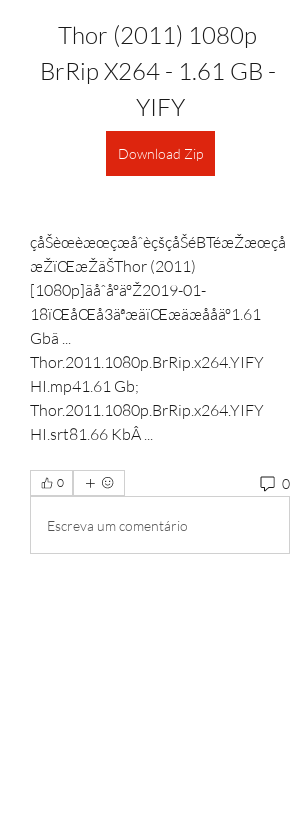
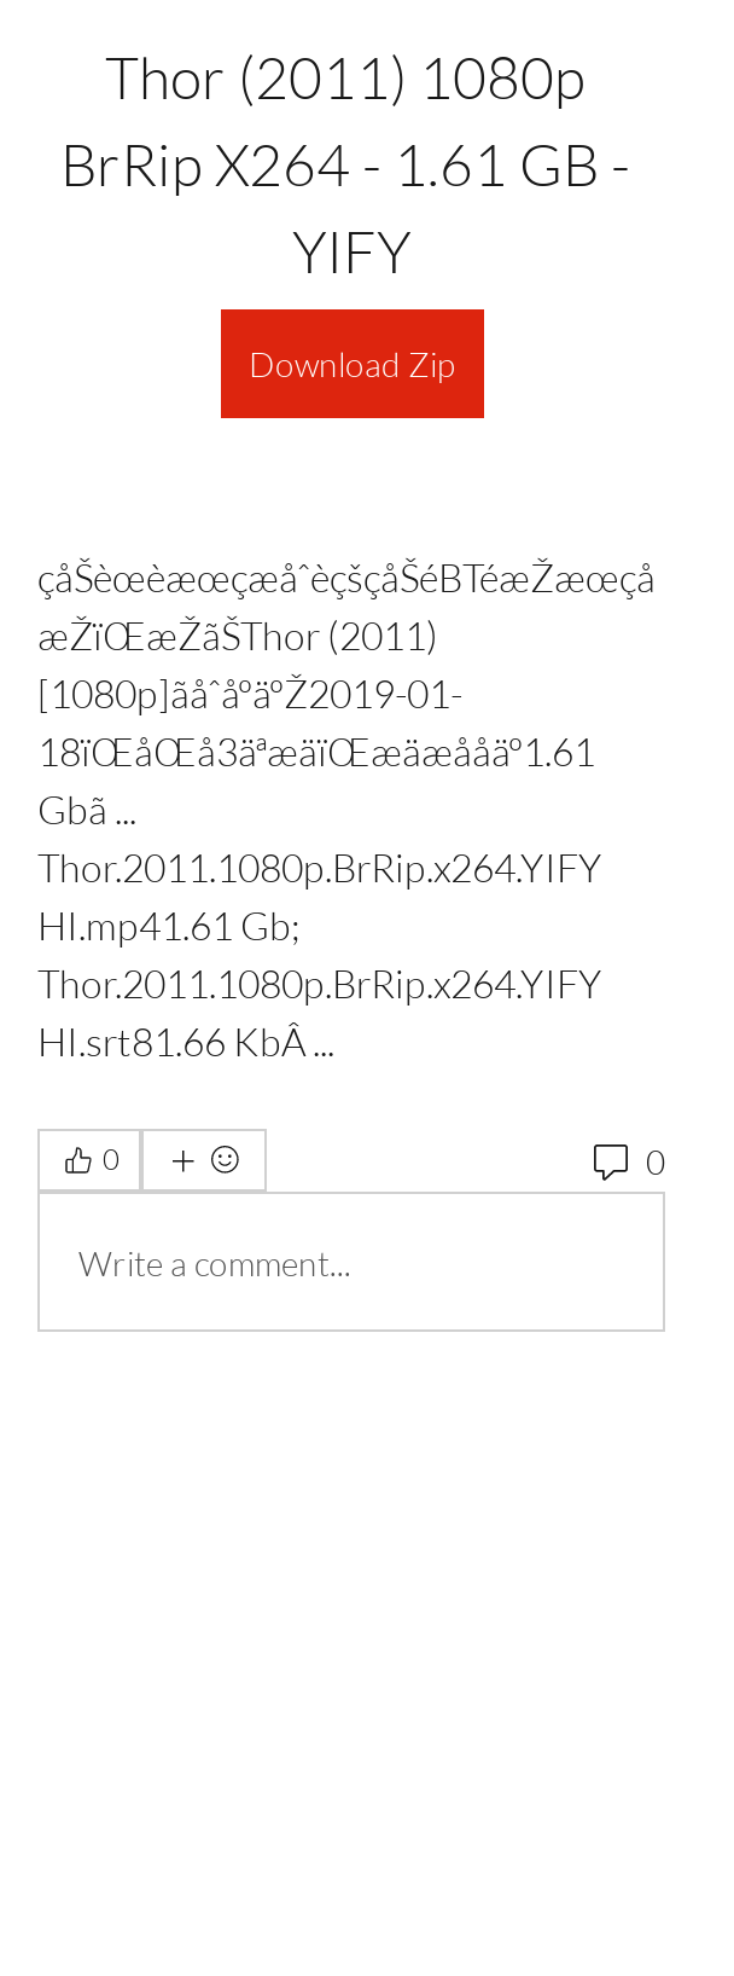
- Escreva um comentário
+ Write a comment...
